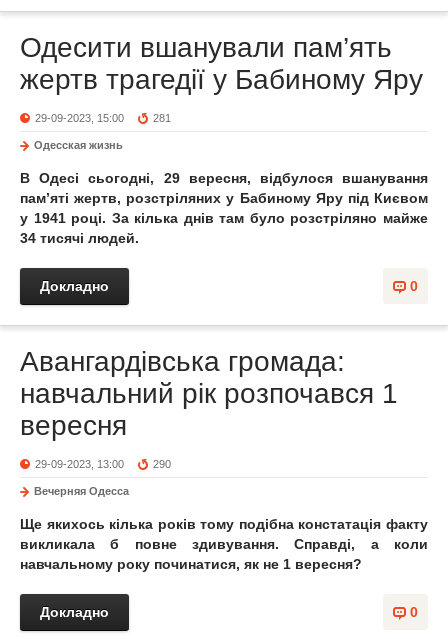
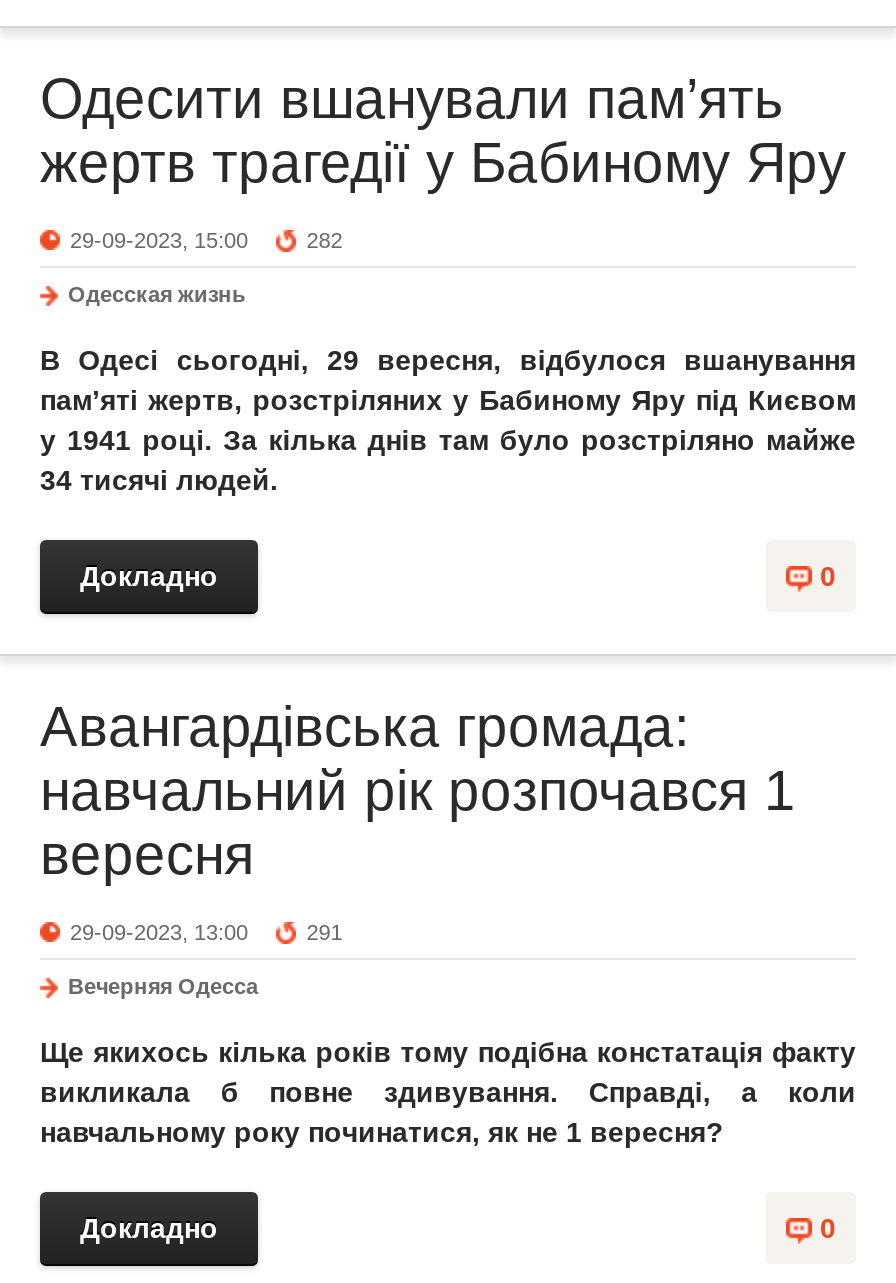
- 281
+ 282

- 290
+ 291
